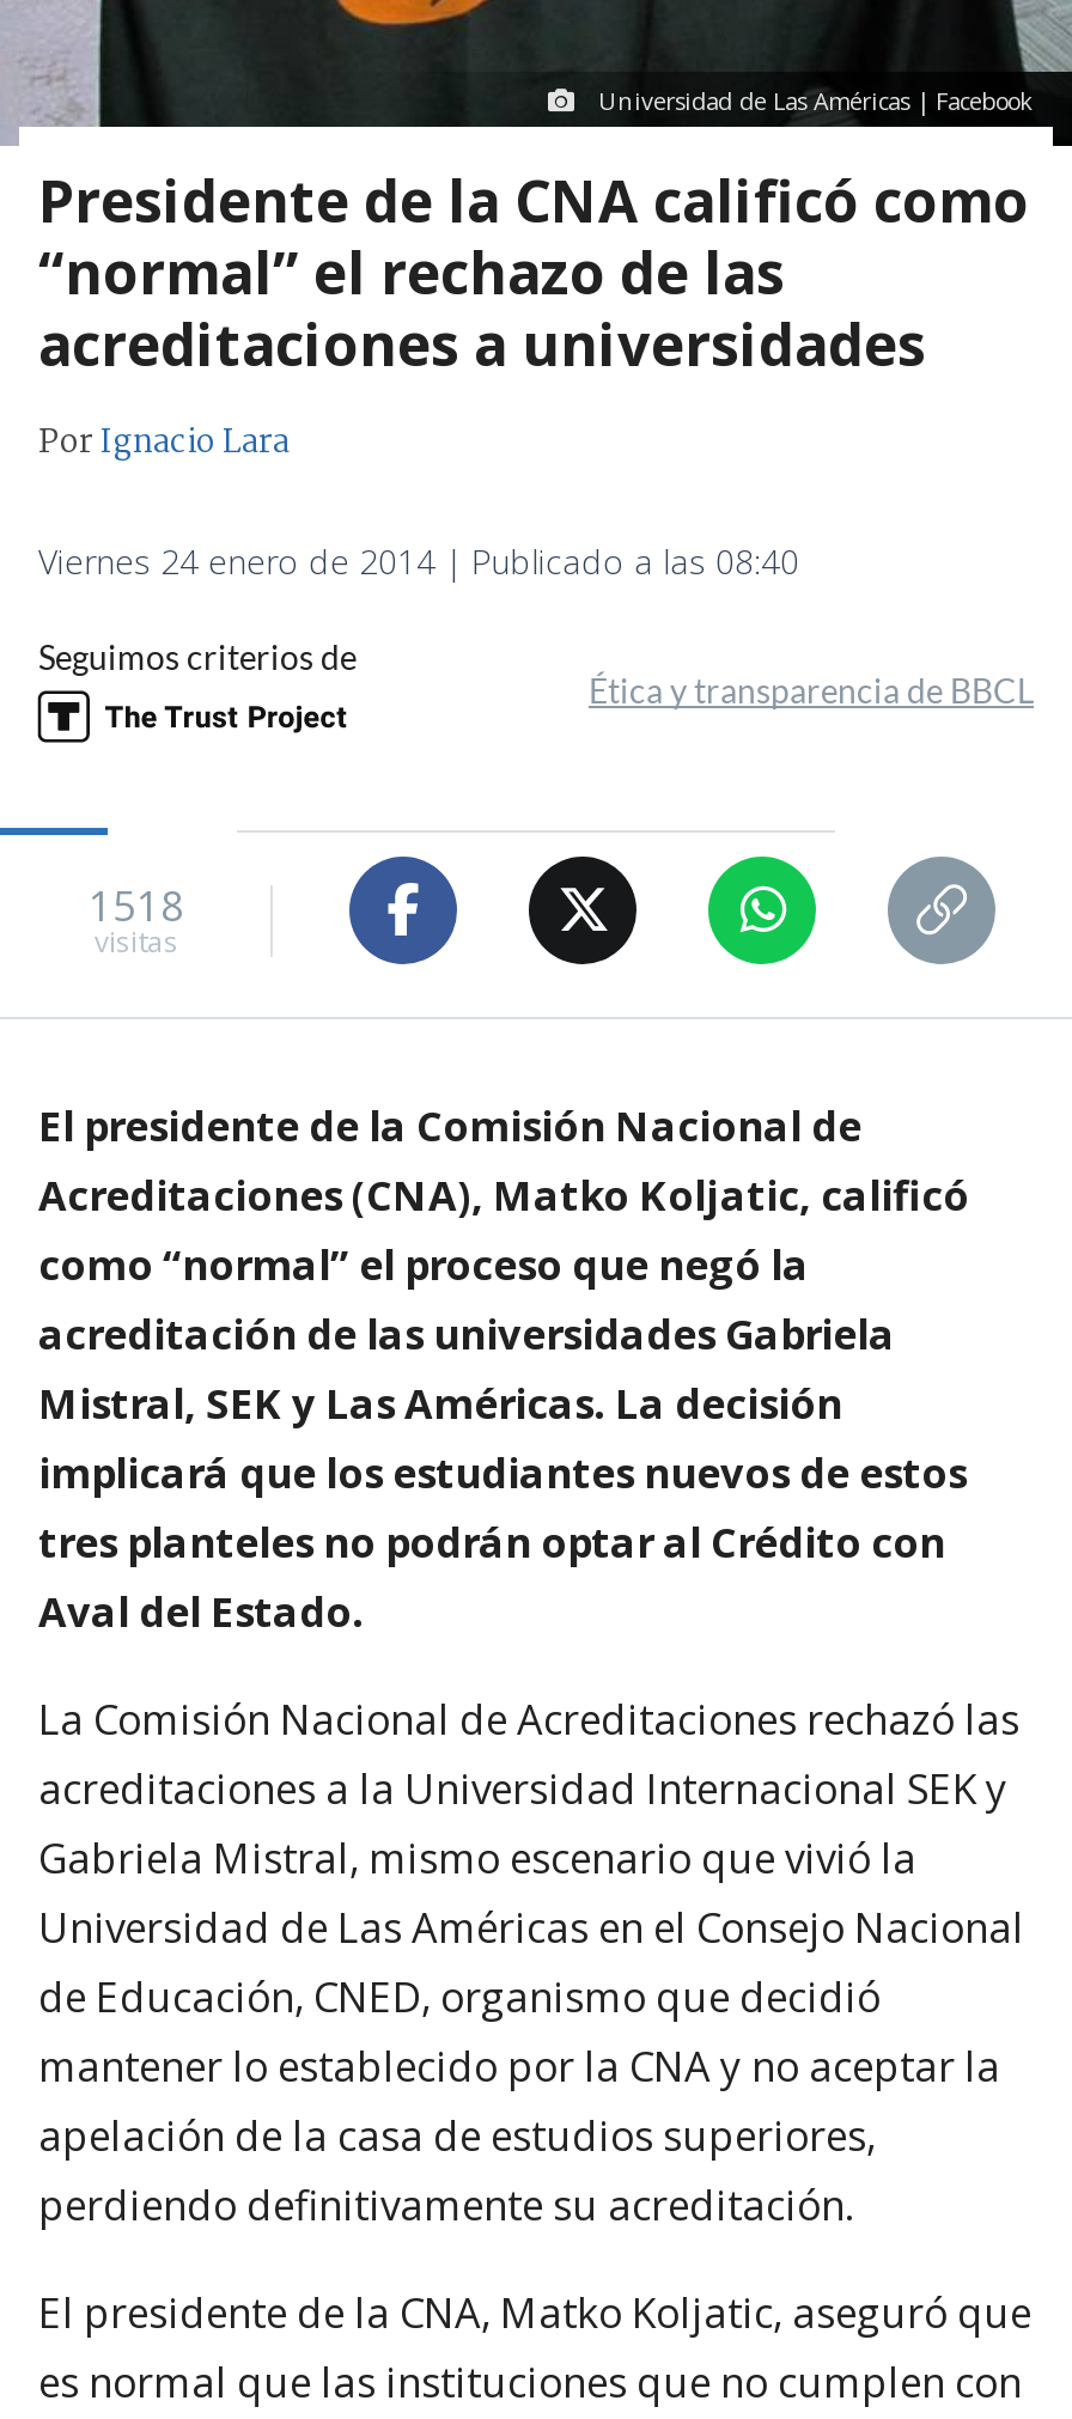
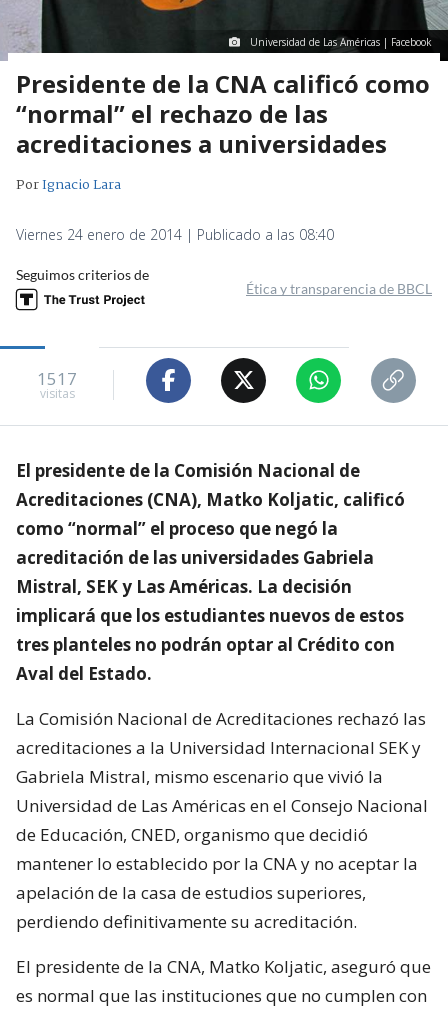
- 1518
+ 1517
